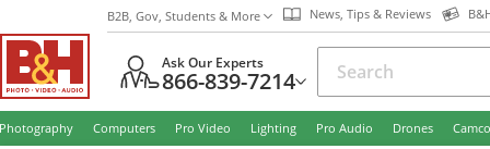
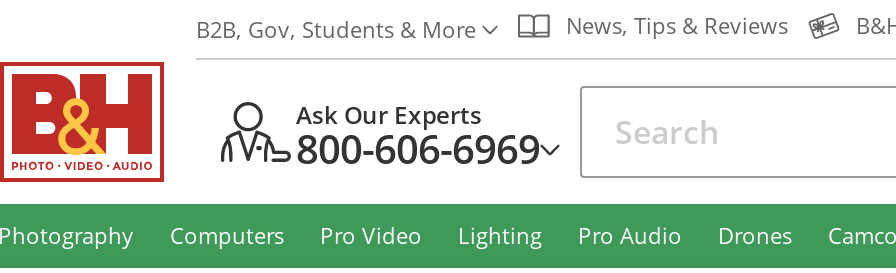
- 866-839-7214
+ 800-606-6969
